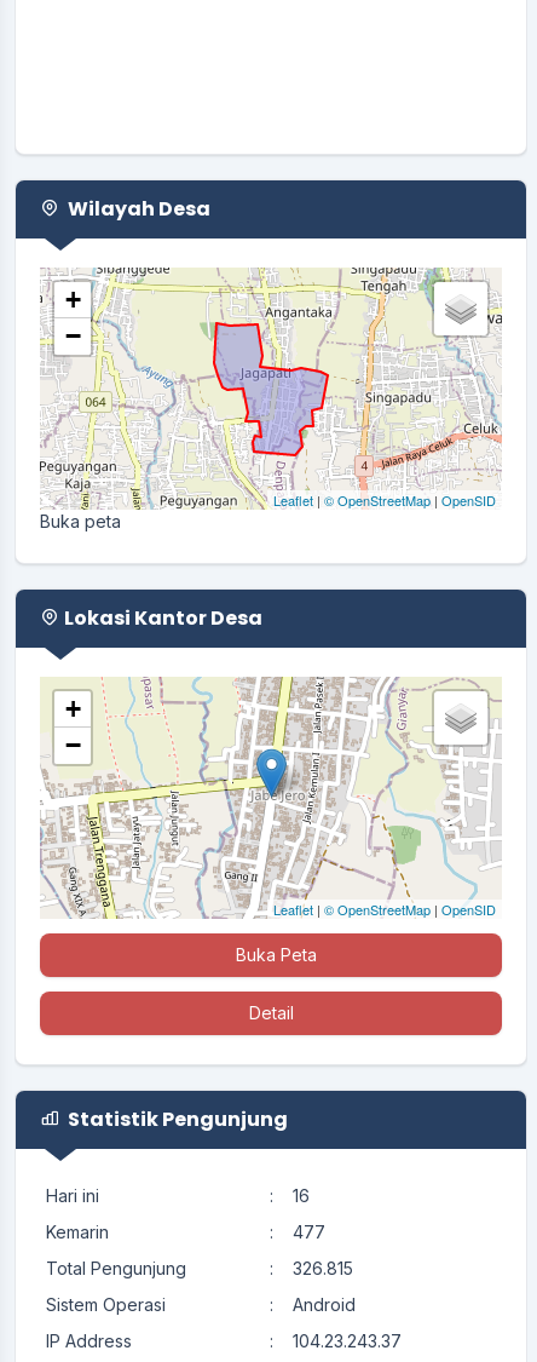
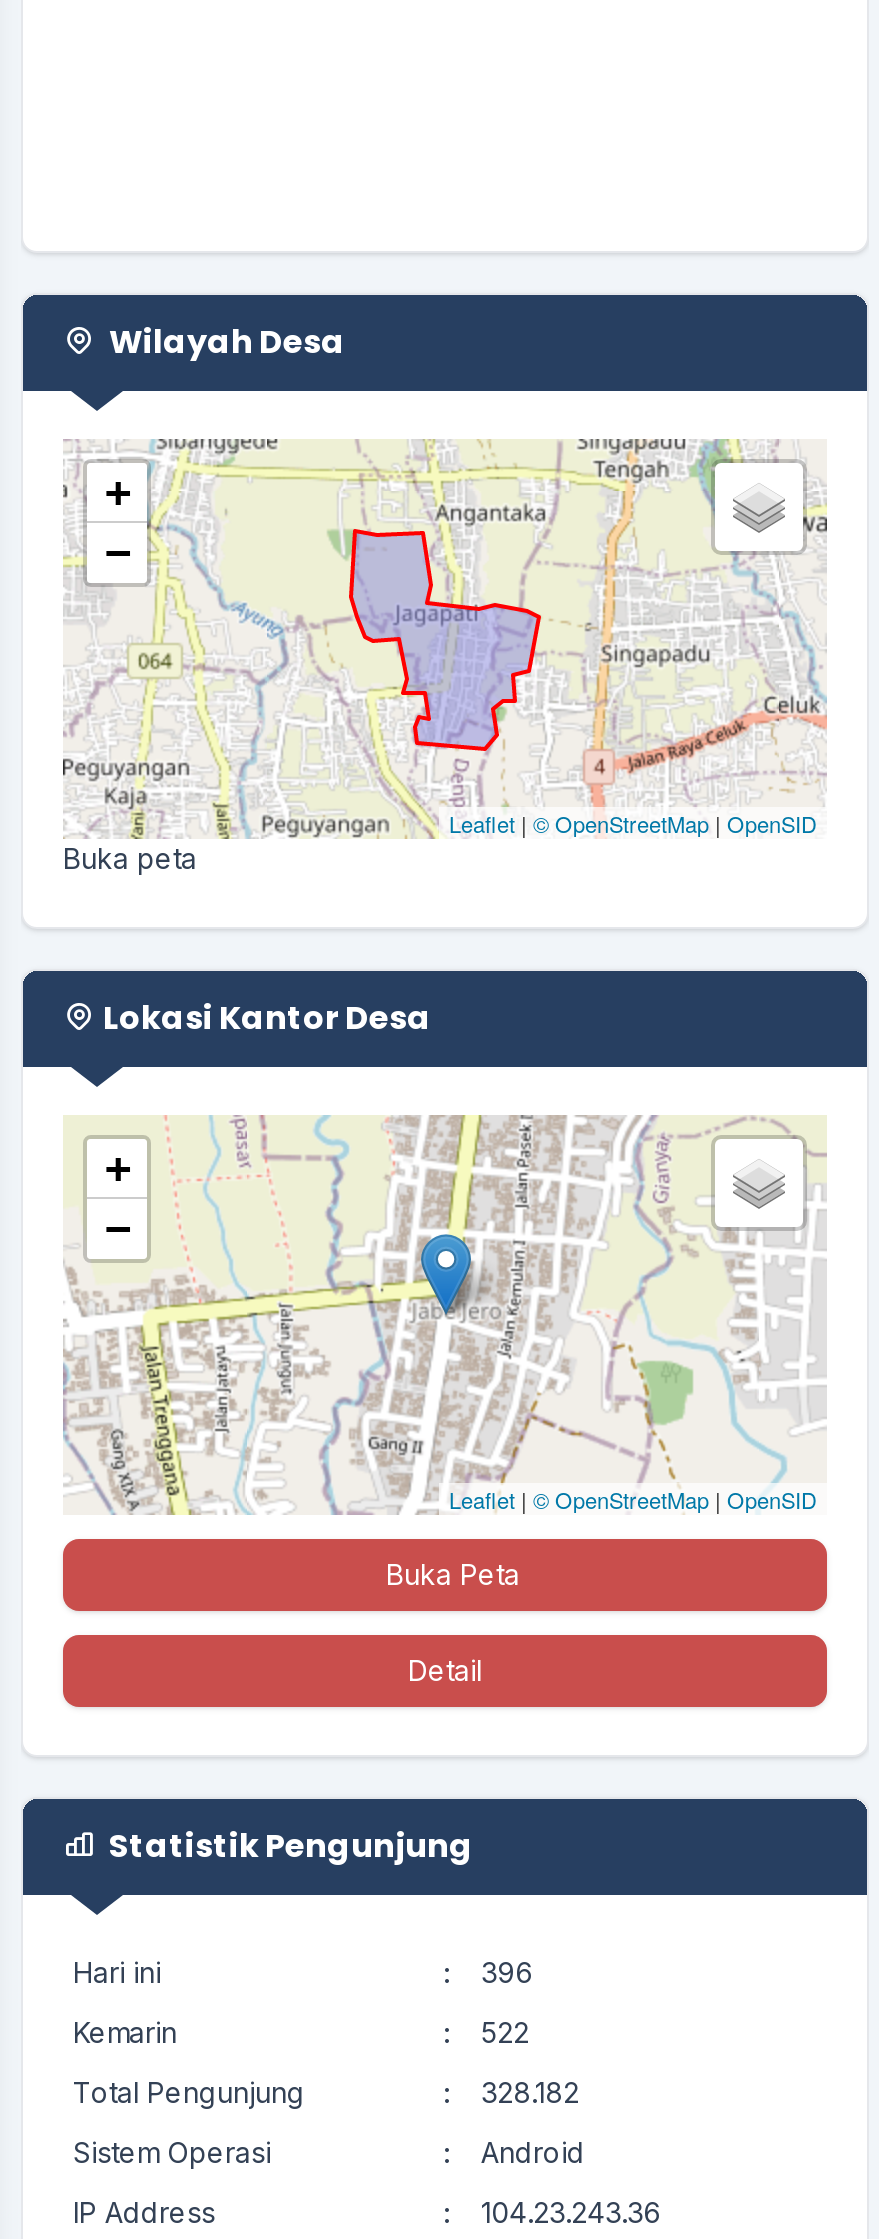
- 16
+ 396

- 477
+ 522

- 326.815
+ 328.182

- 104.23.243.37
+ 104.23.243.36
